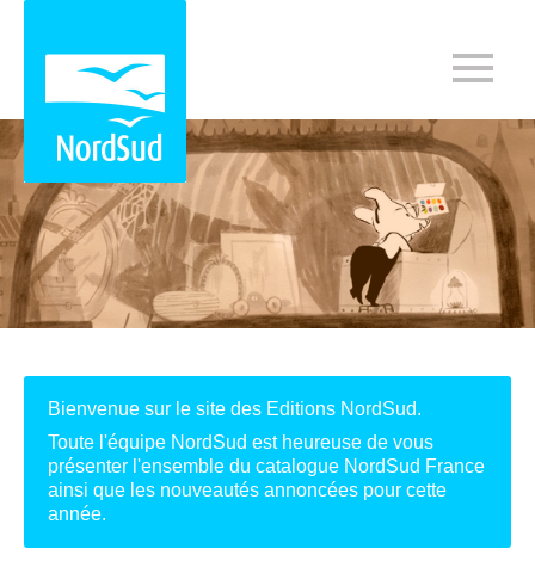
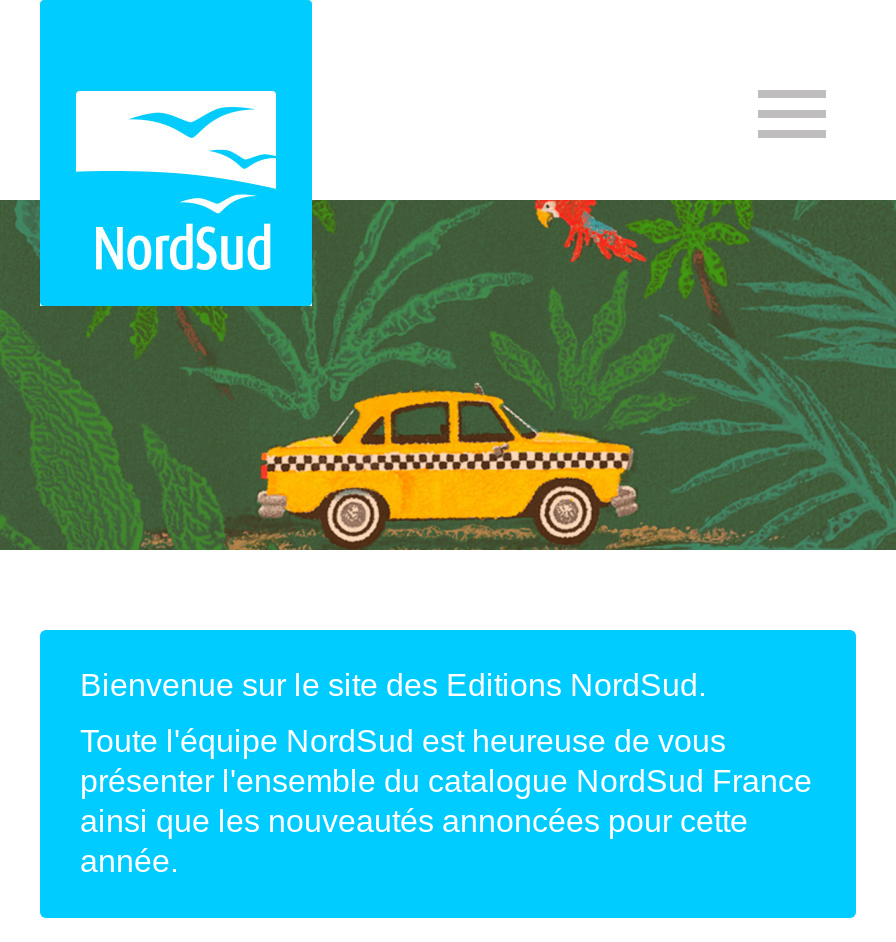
- [image]
+ [image]
